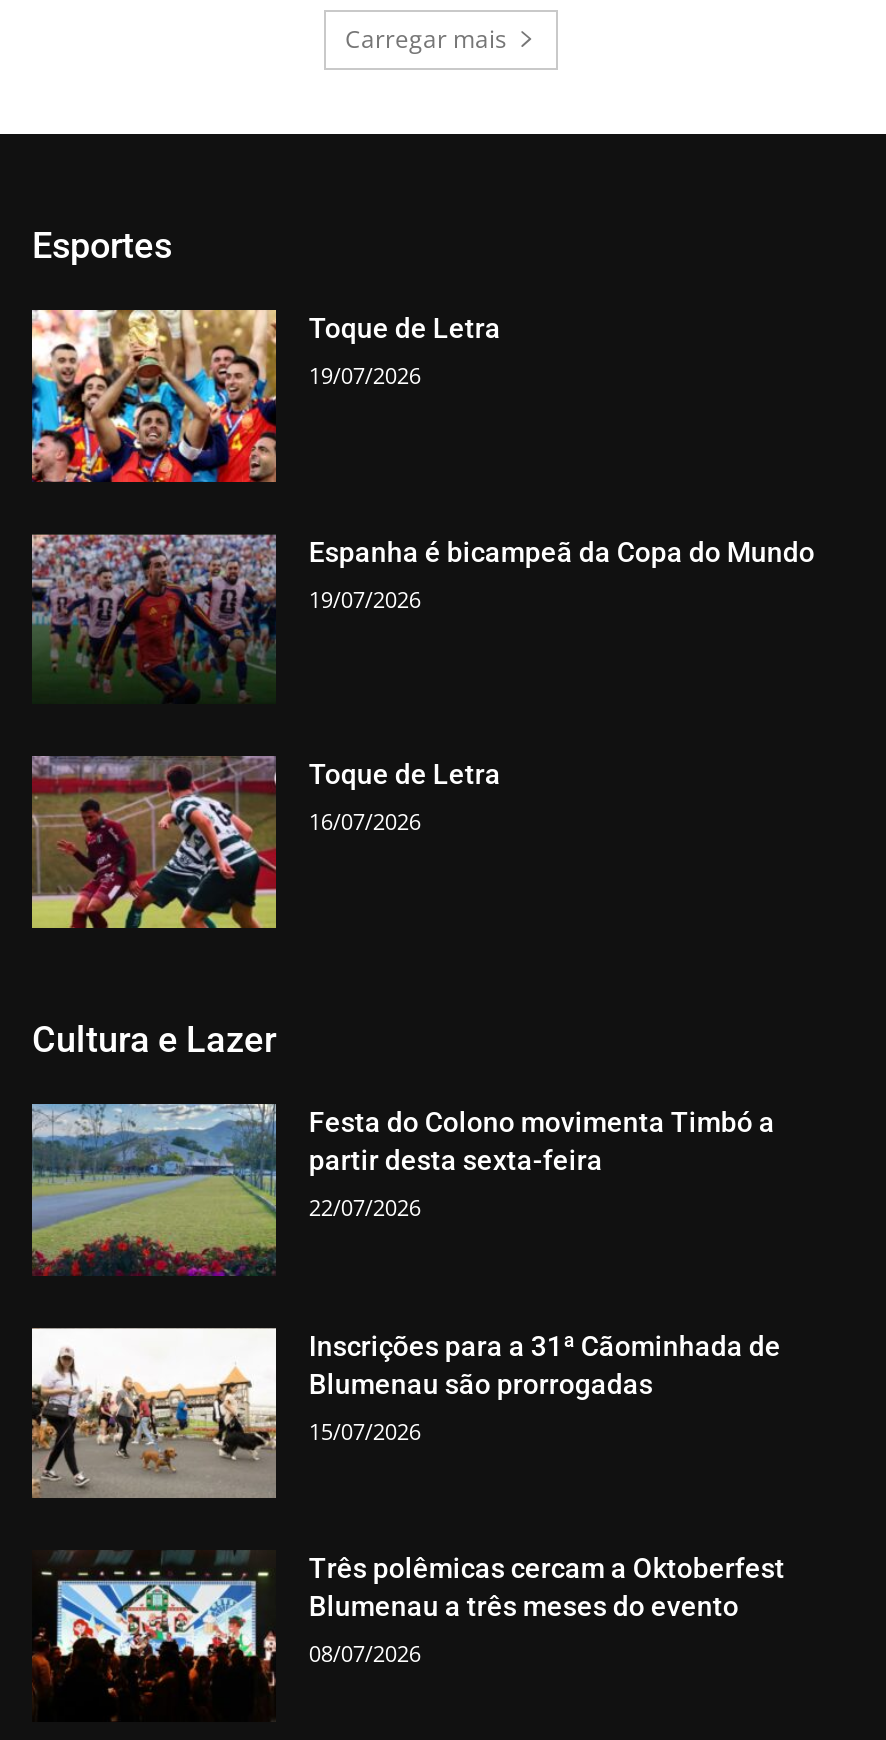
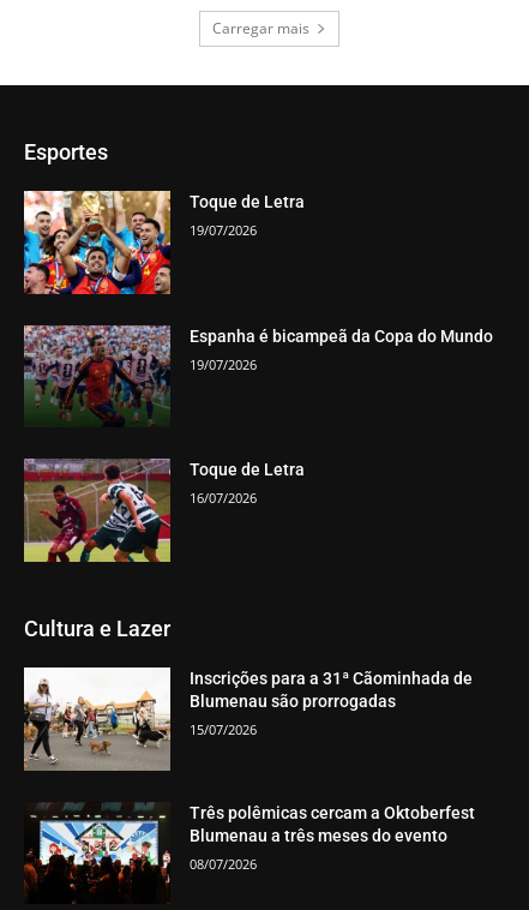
- [image]
- Festa do Colono movimenta Timbó a
- partir desta sexta-feira
- 22/07/2026
